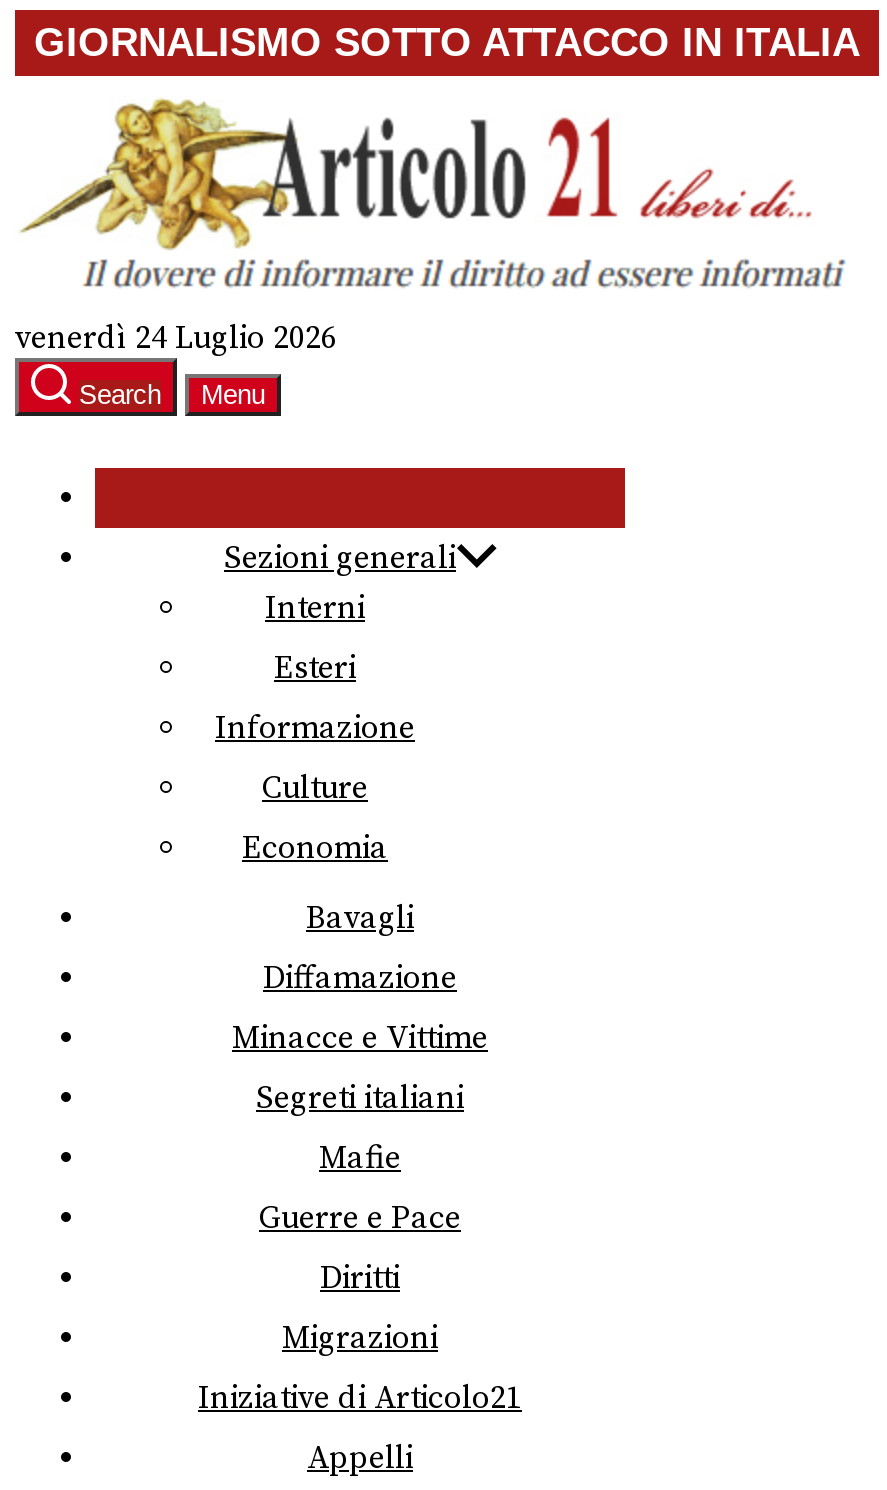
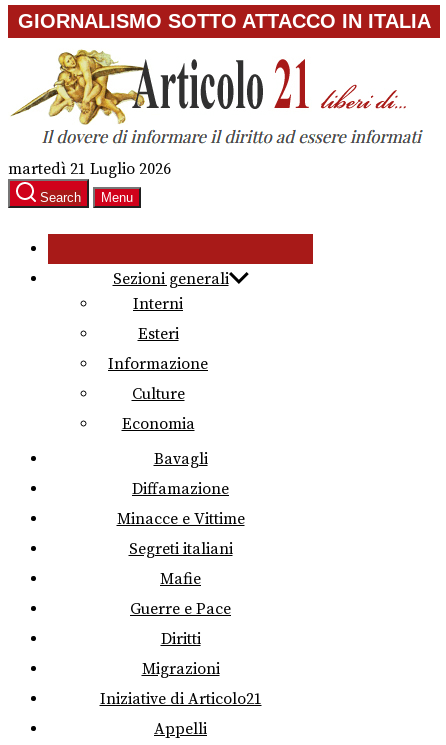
- venerdì 24 Luglio 2026
+ martedì 21 Luglio 2026
